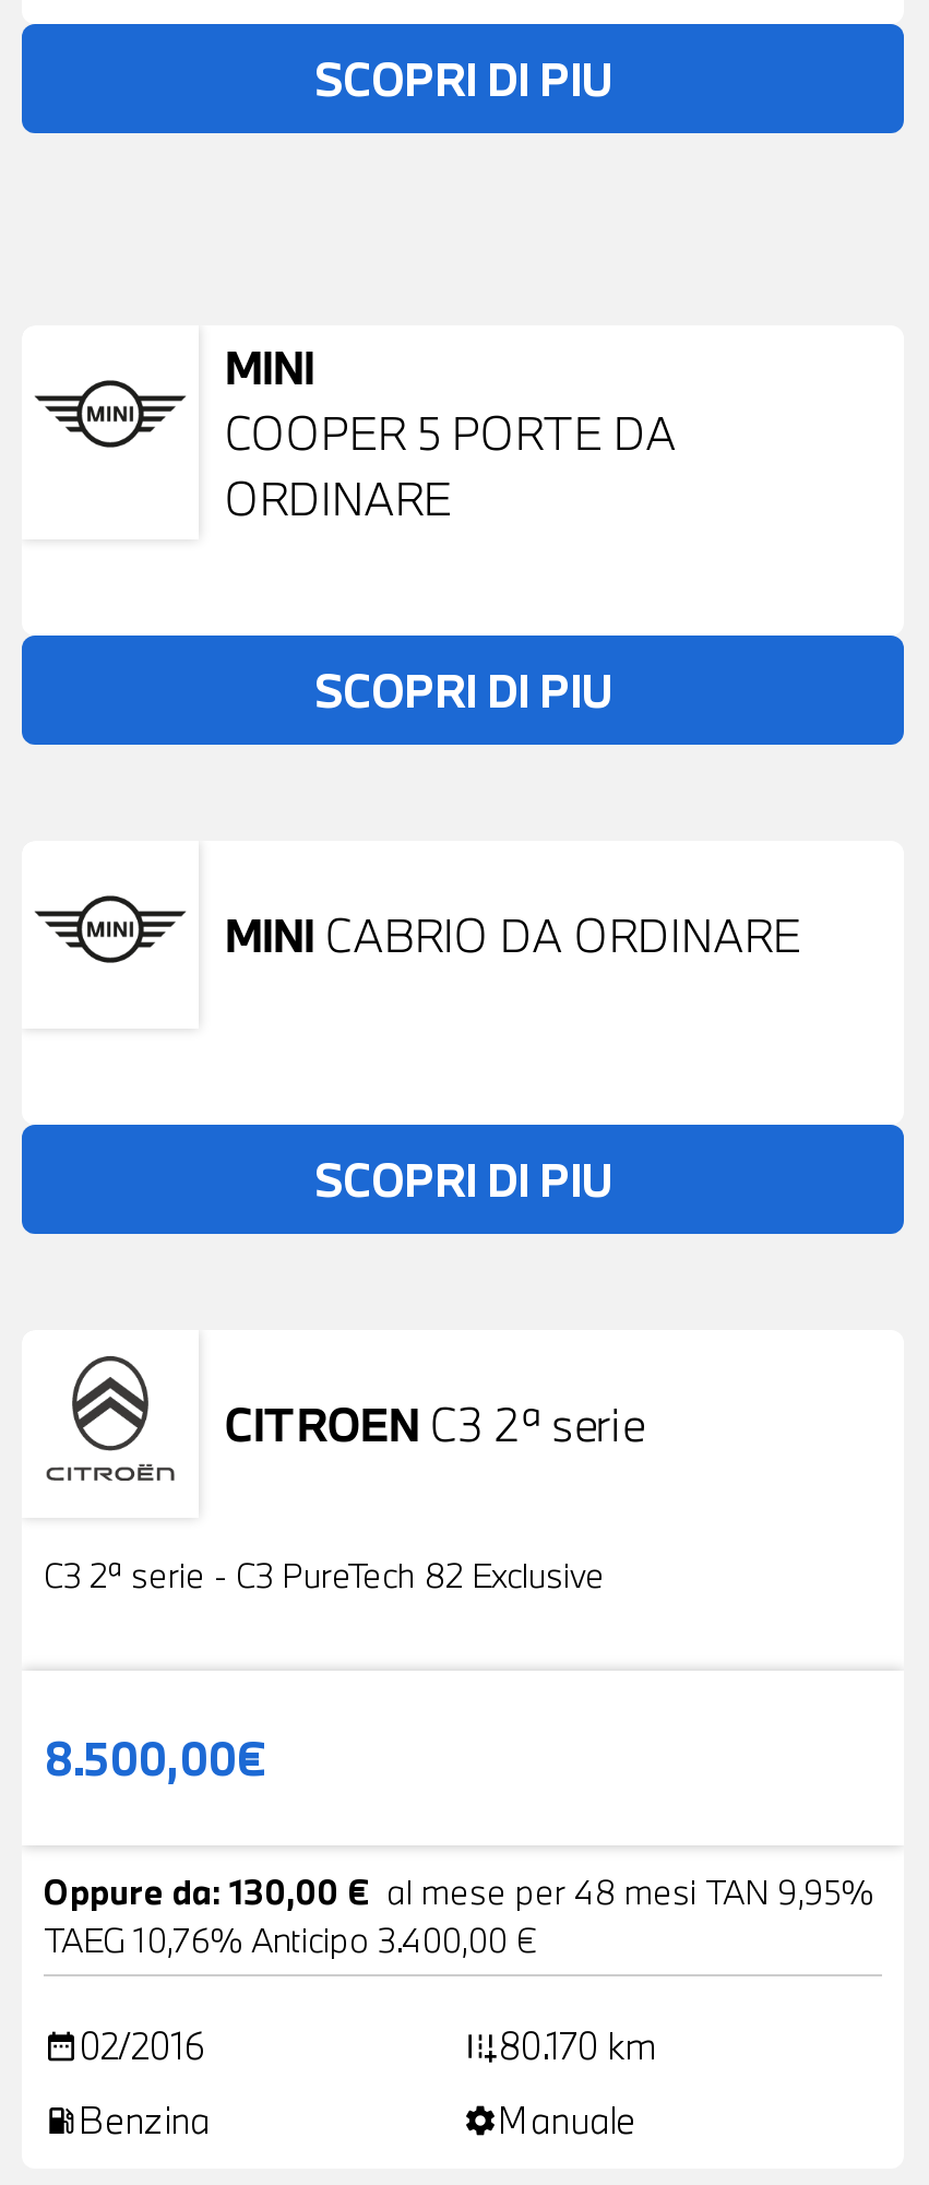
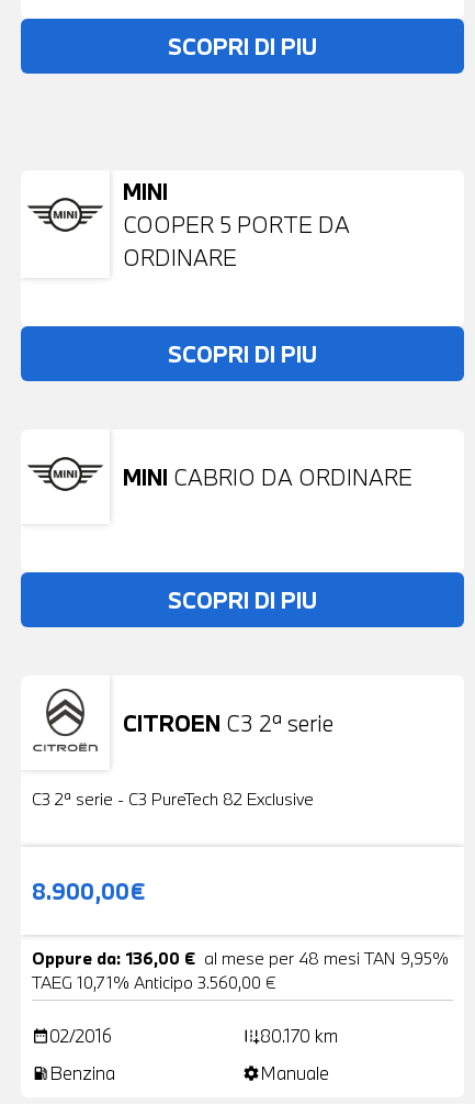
- 8.500,00€
+ 8.900,00€

- Oppure da: 130,00 € al mese per 48 mesi TAN 9,95%
+ Oppure da: 136,00 € al mese per 48 mesi TAN 9,95%

- TAEG 10,76% Anticipo 3.400,00 €
+ TAEG 10,71% Anticipo 3.560,00 €
